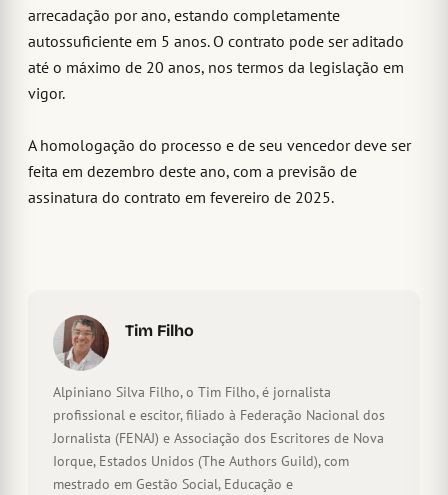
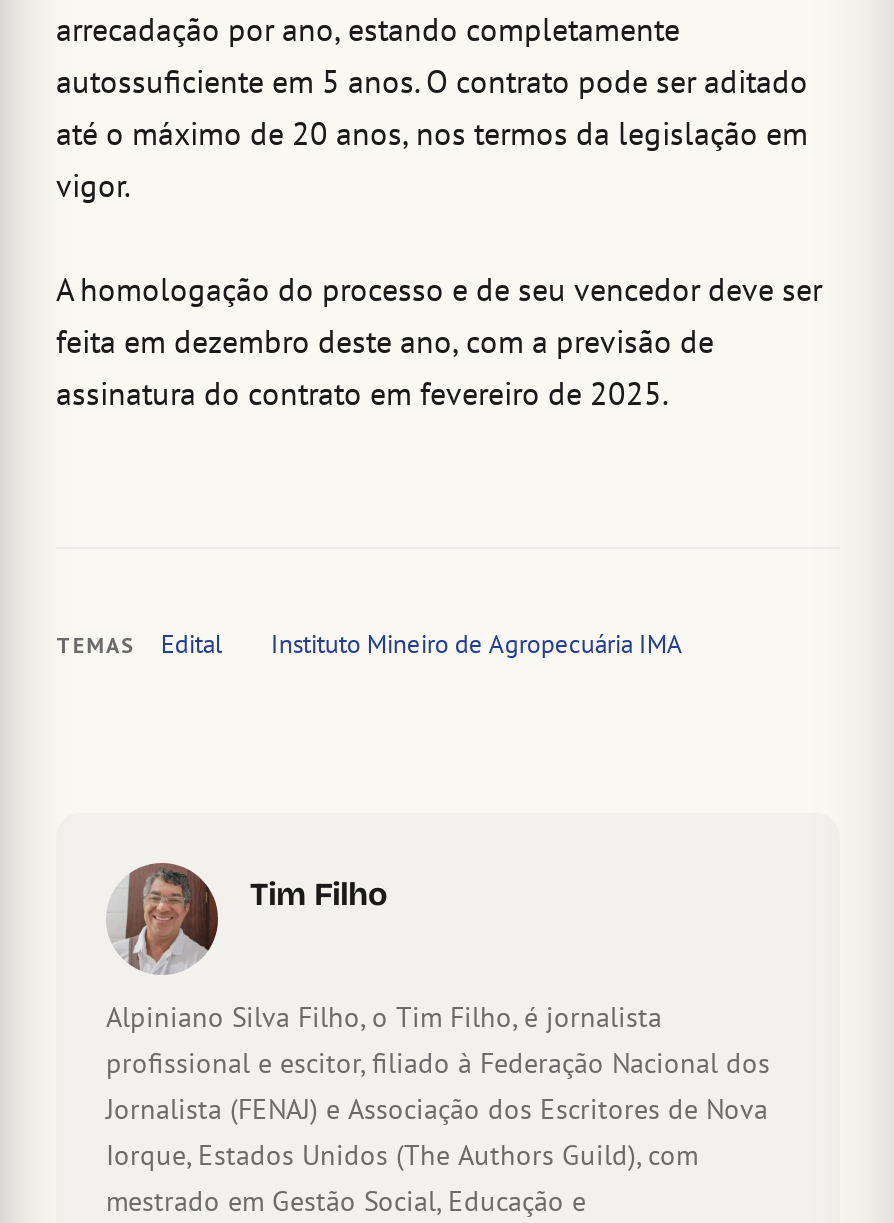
+ TEMAS
+ Edital
+ Instituto Mineiro de Agropecuária IMA
